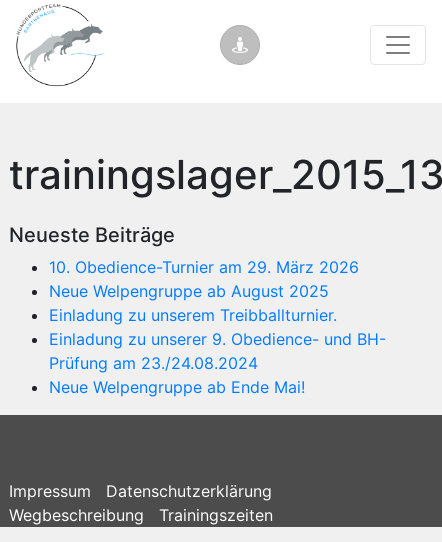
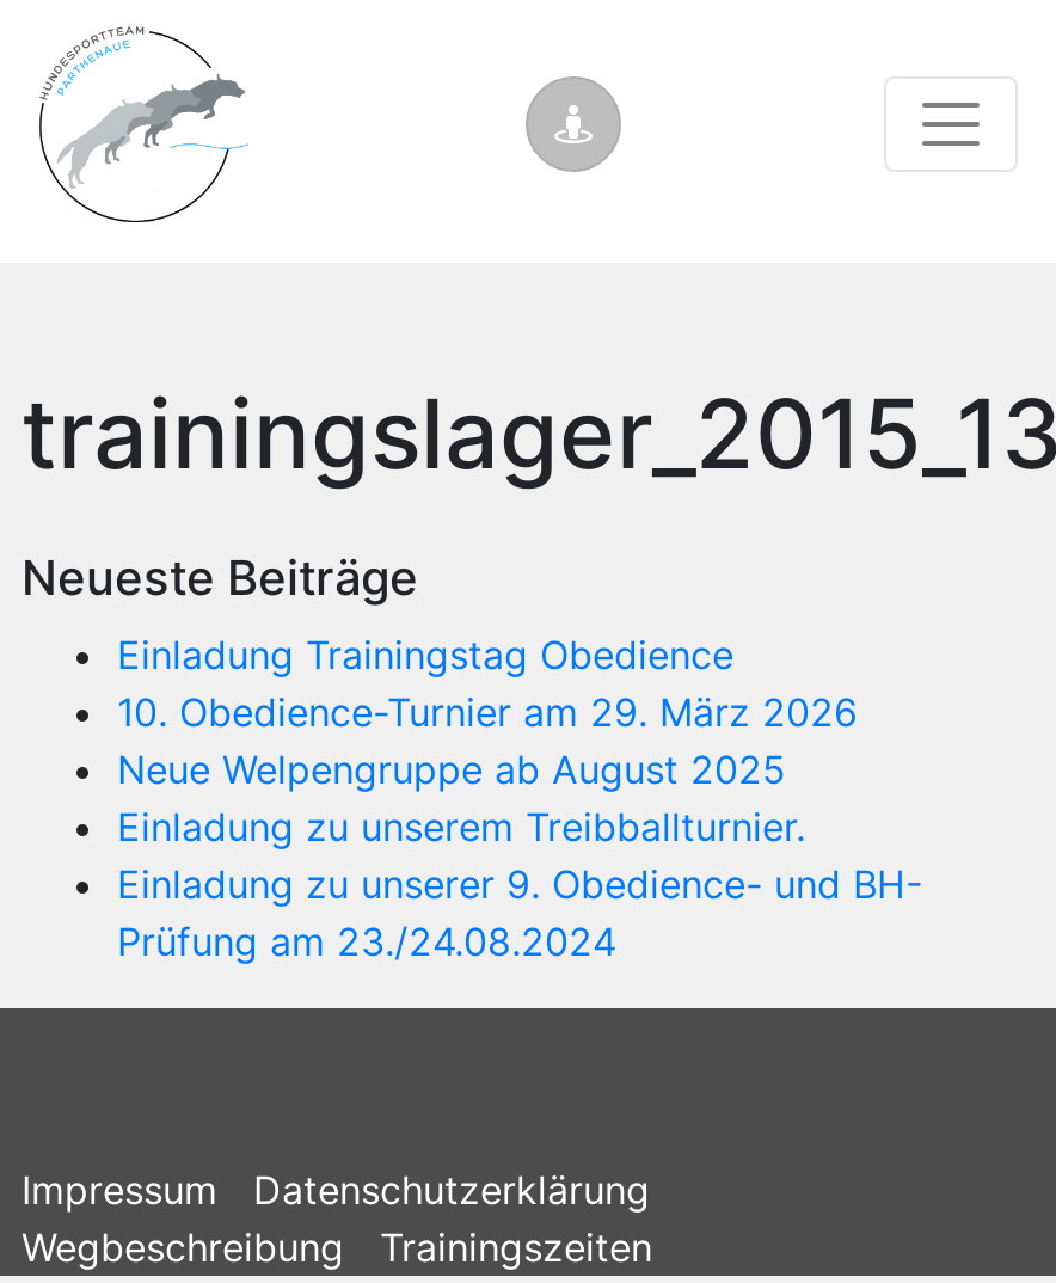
+ Einladung Trainingstag Obedience

moved down: 10. Obedience-Turnier am 29. März 2026 | Neue Welpengruppe ab August 2025 | Einladung zu unserem Treibballturnier. | Einladung zu unserer 9. Obedience- und BH- | Prüfung am 23./24.08.2024

- Neue Welpengruppe ab Ende Mai!
